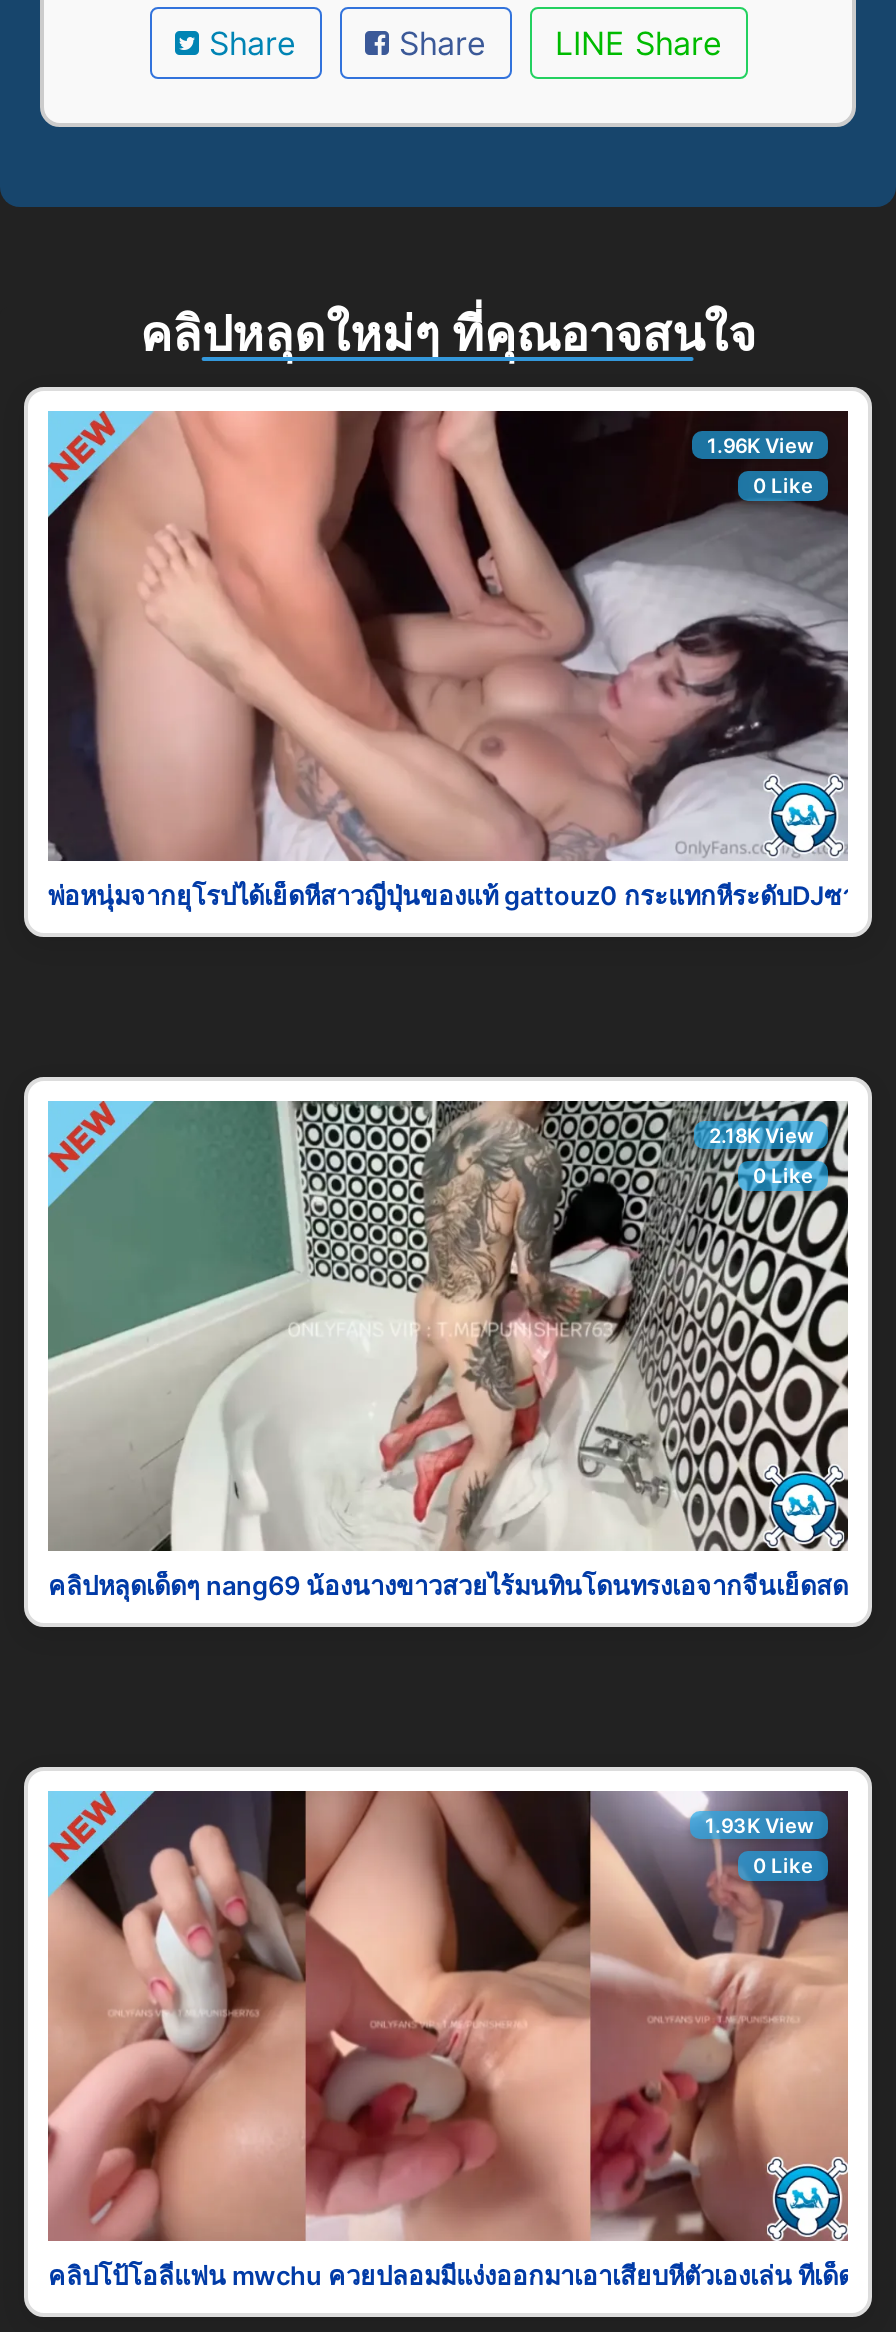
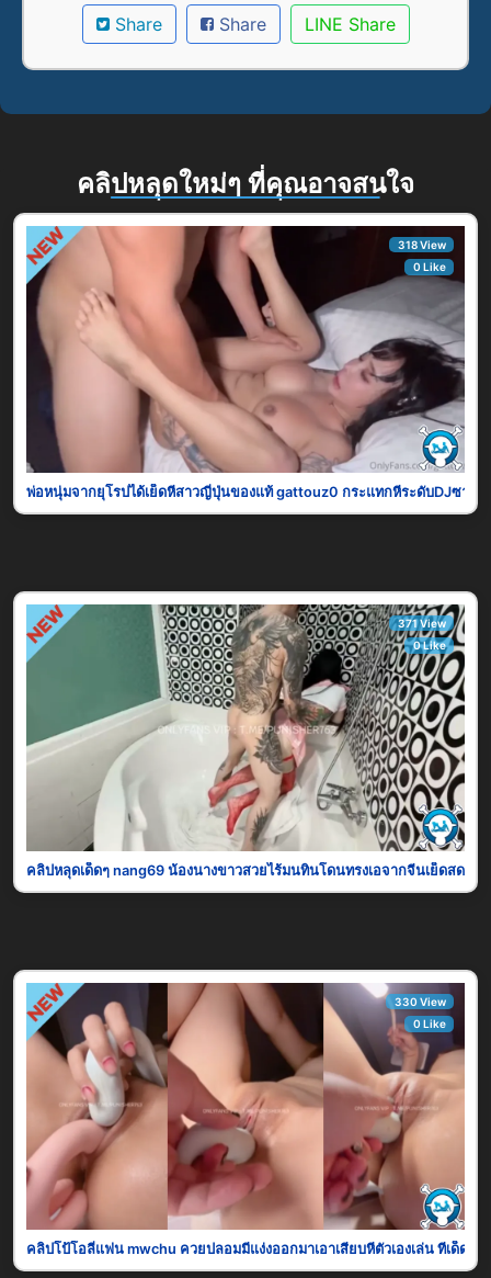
- 1.96K View
+ 318 View

- 2.18K View
+ 371 View

- 1.93K View
+ 330 View
